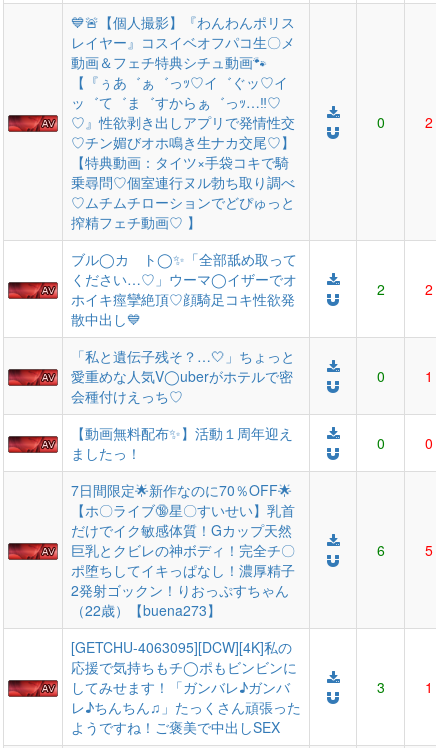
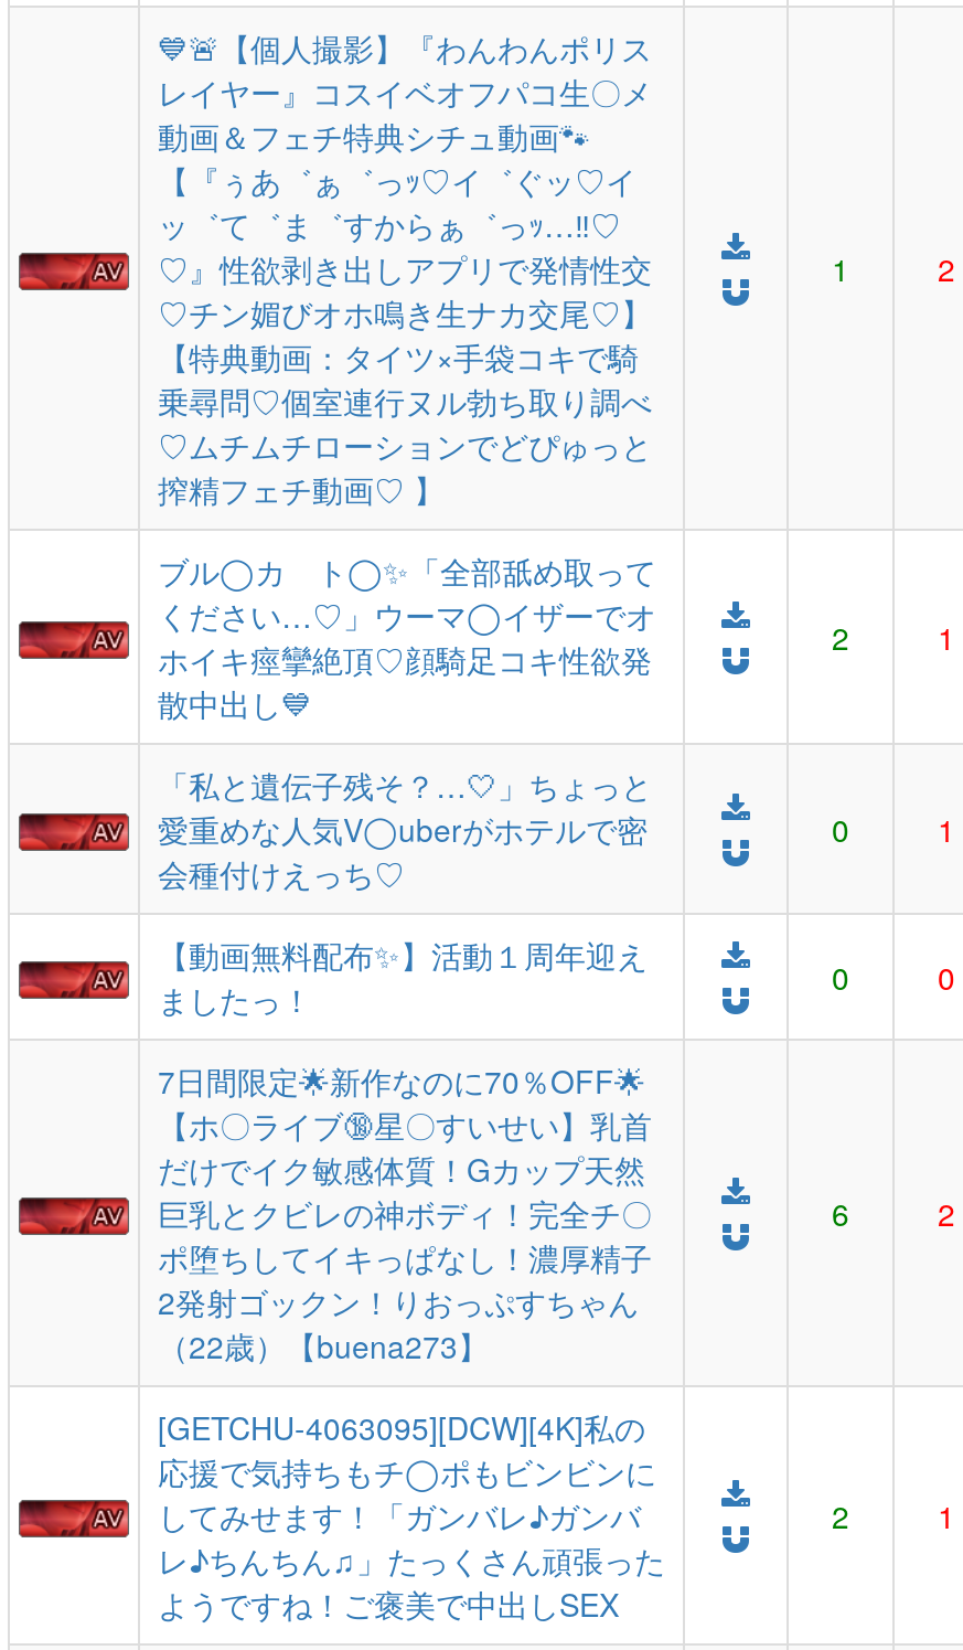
- 0 2
+ 1 2

- 2 2
+ 2 1

- 6 5
+ 6 2

- 3 1
+ 2 1
